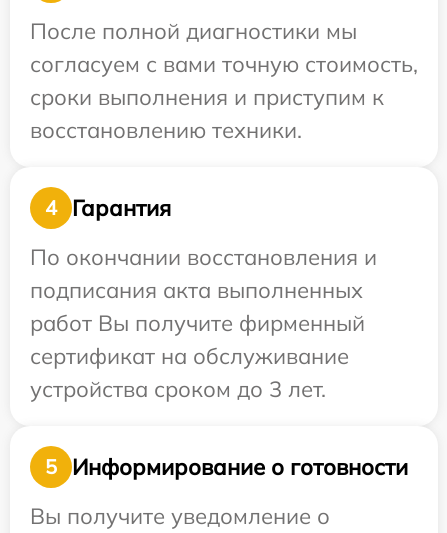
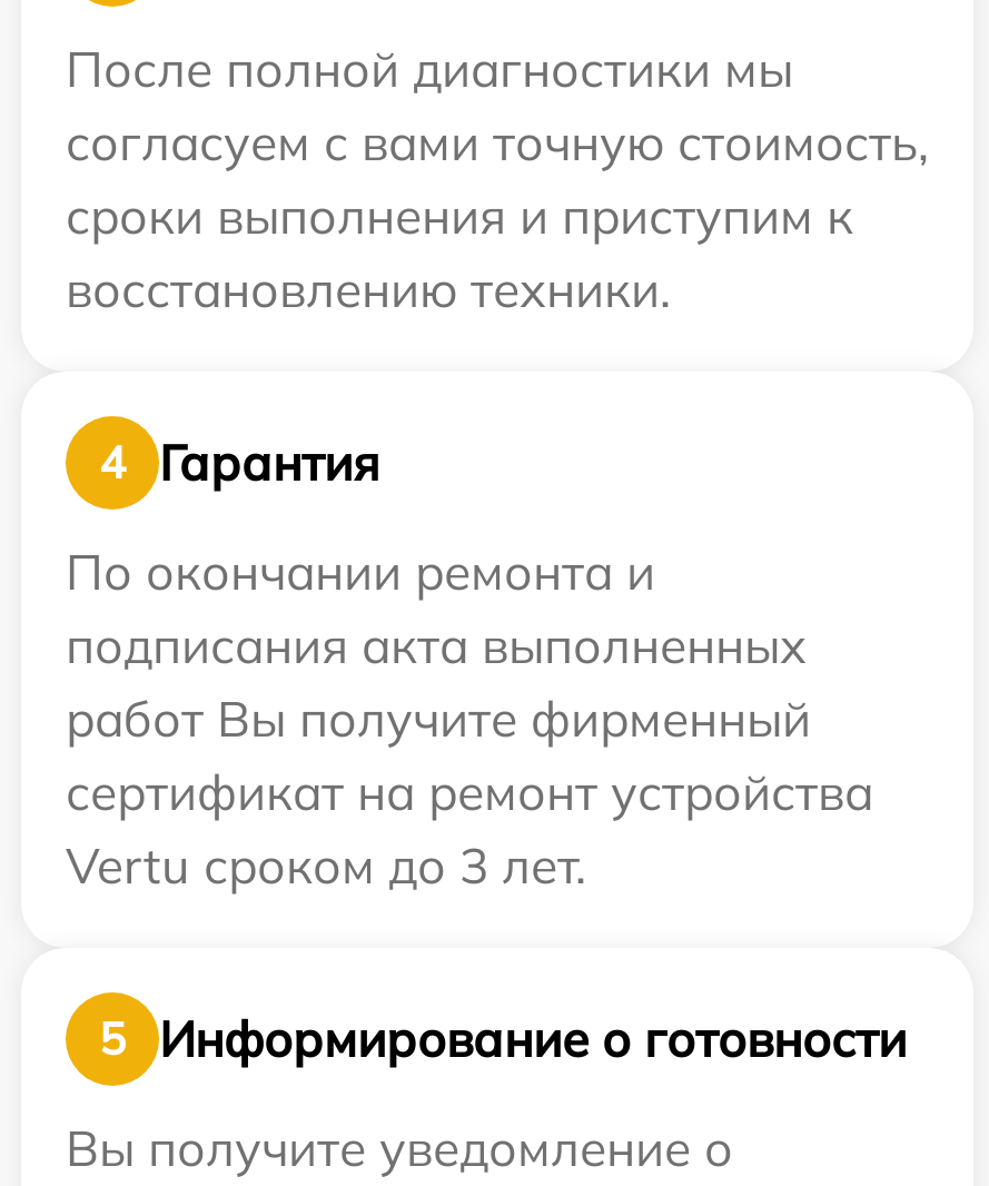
- По окончании восстановления и
+ По окончании ремонта и

- сертификат на обслуживание
- устройства сроком до 3 лет.
+ сертификат на ремонт устройства
+ Vertu сроком до 3 лет.
